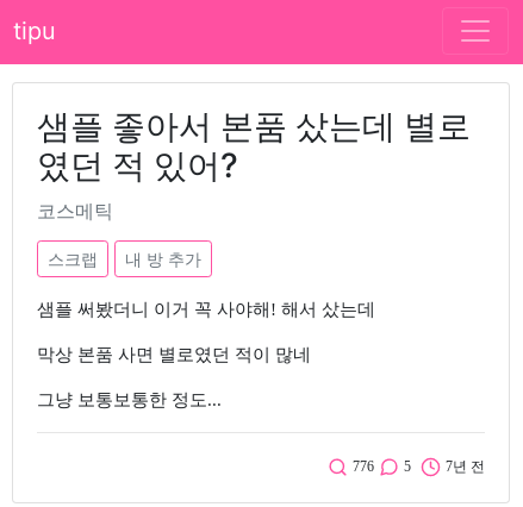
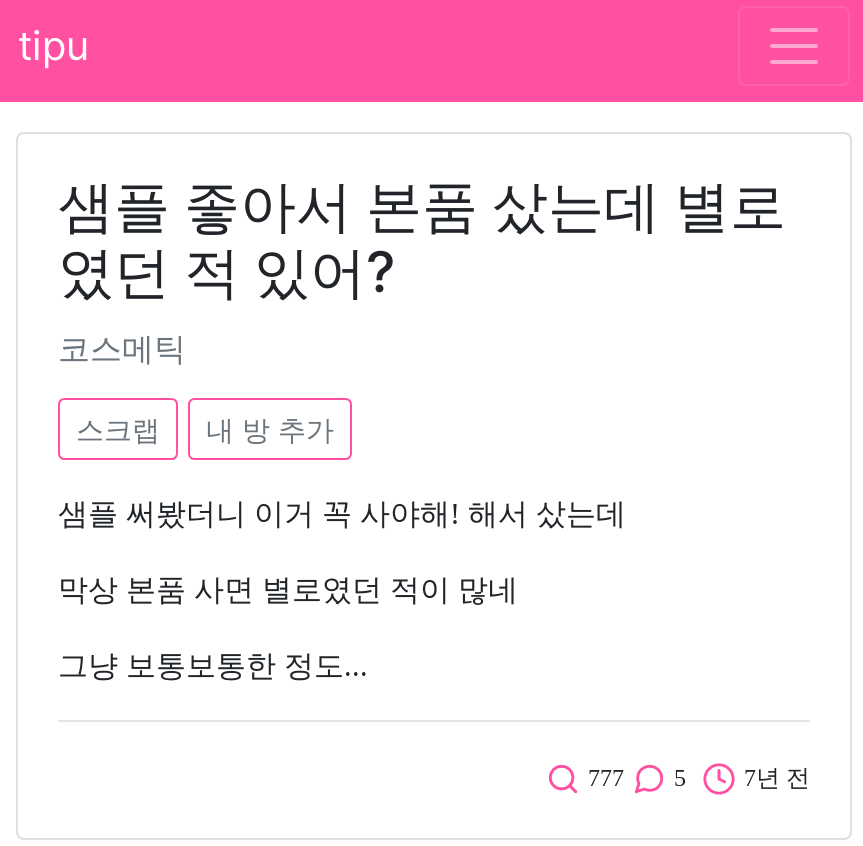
- 776 5
+ 777 5
